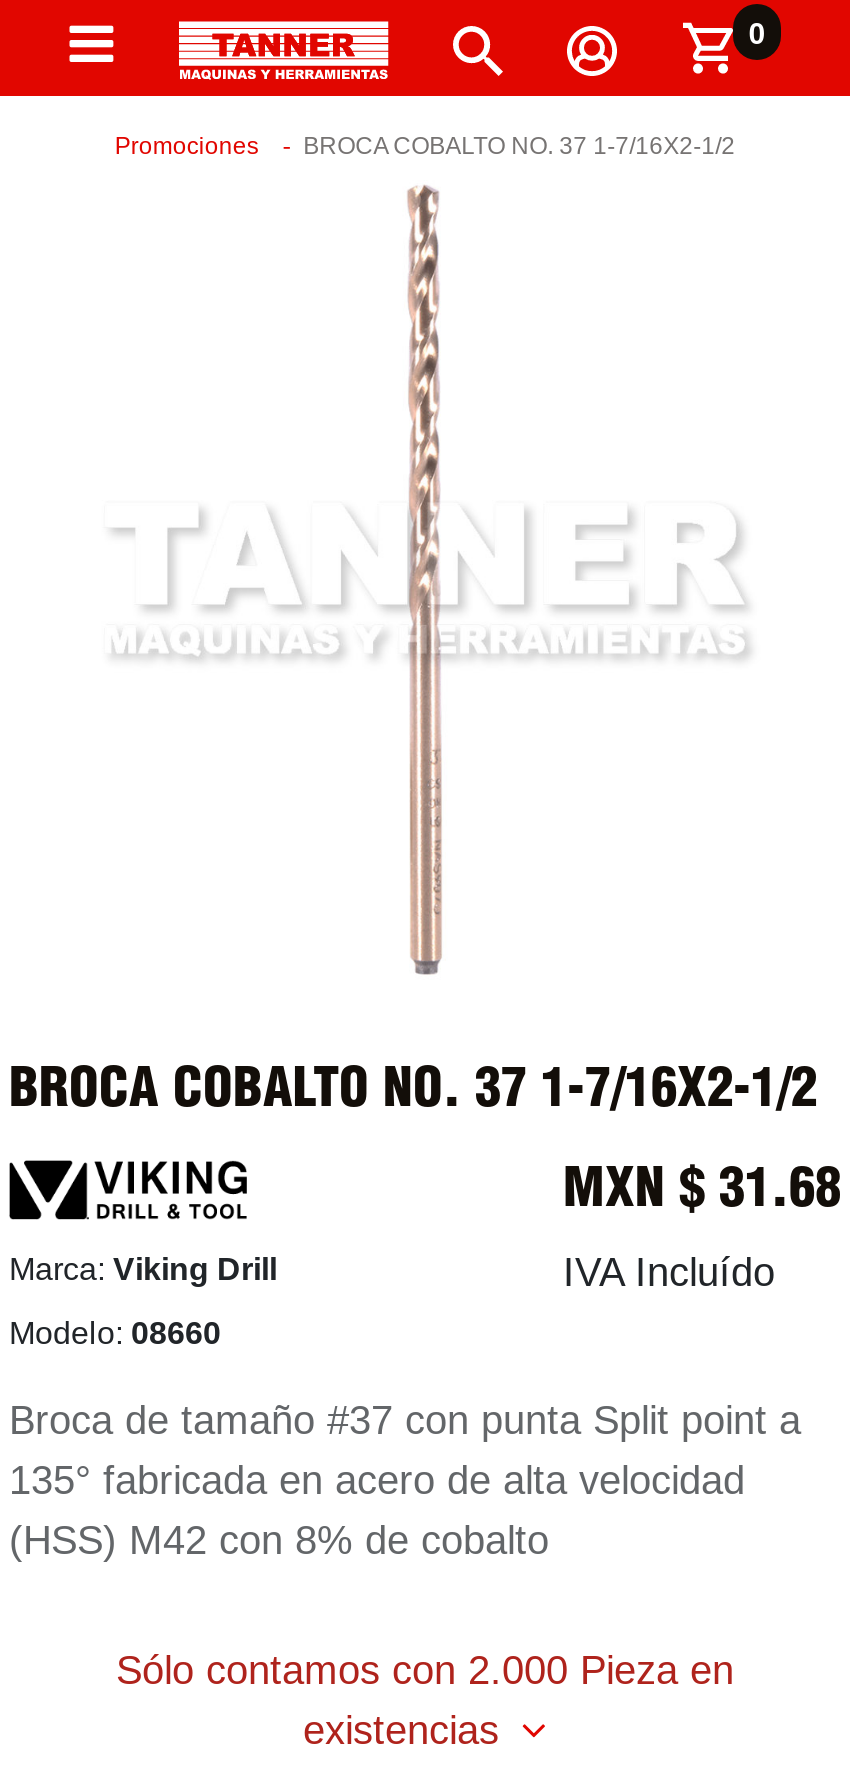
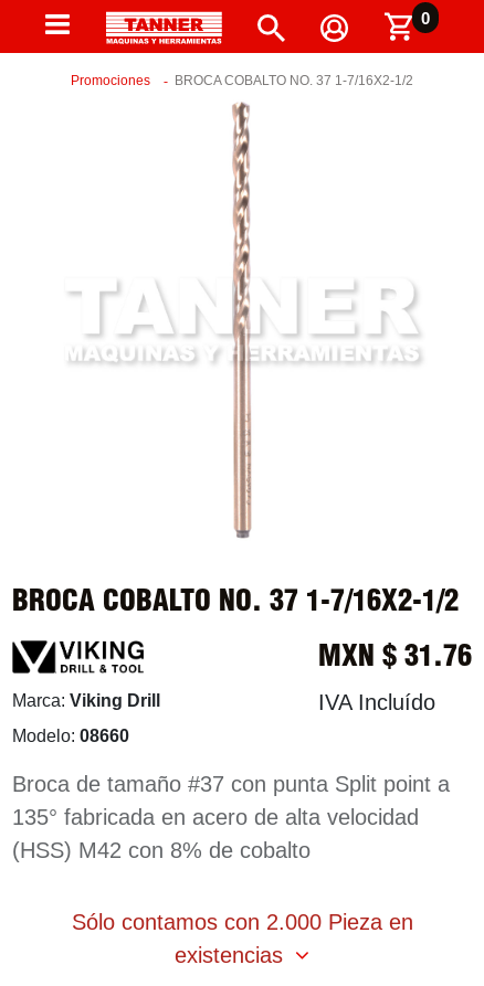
- MXN $31.68
+ MXN $31.76
